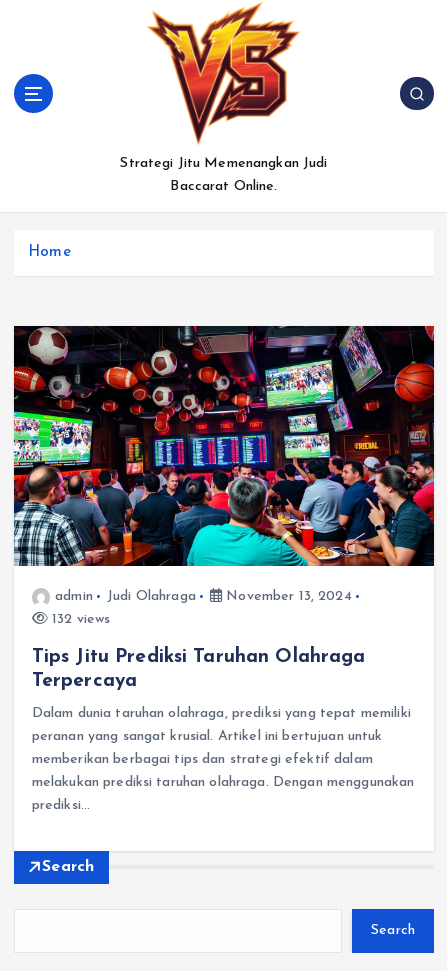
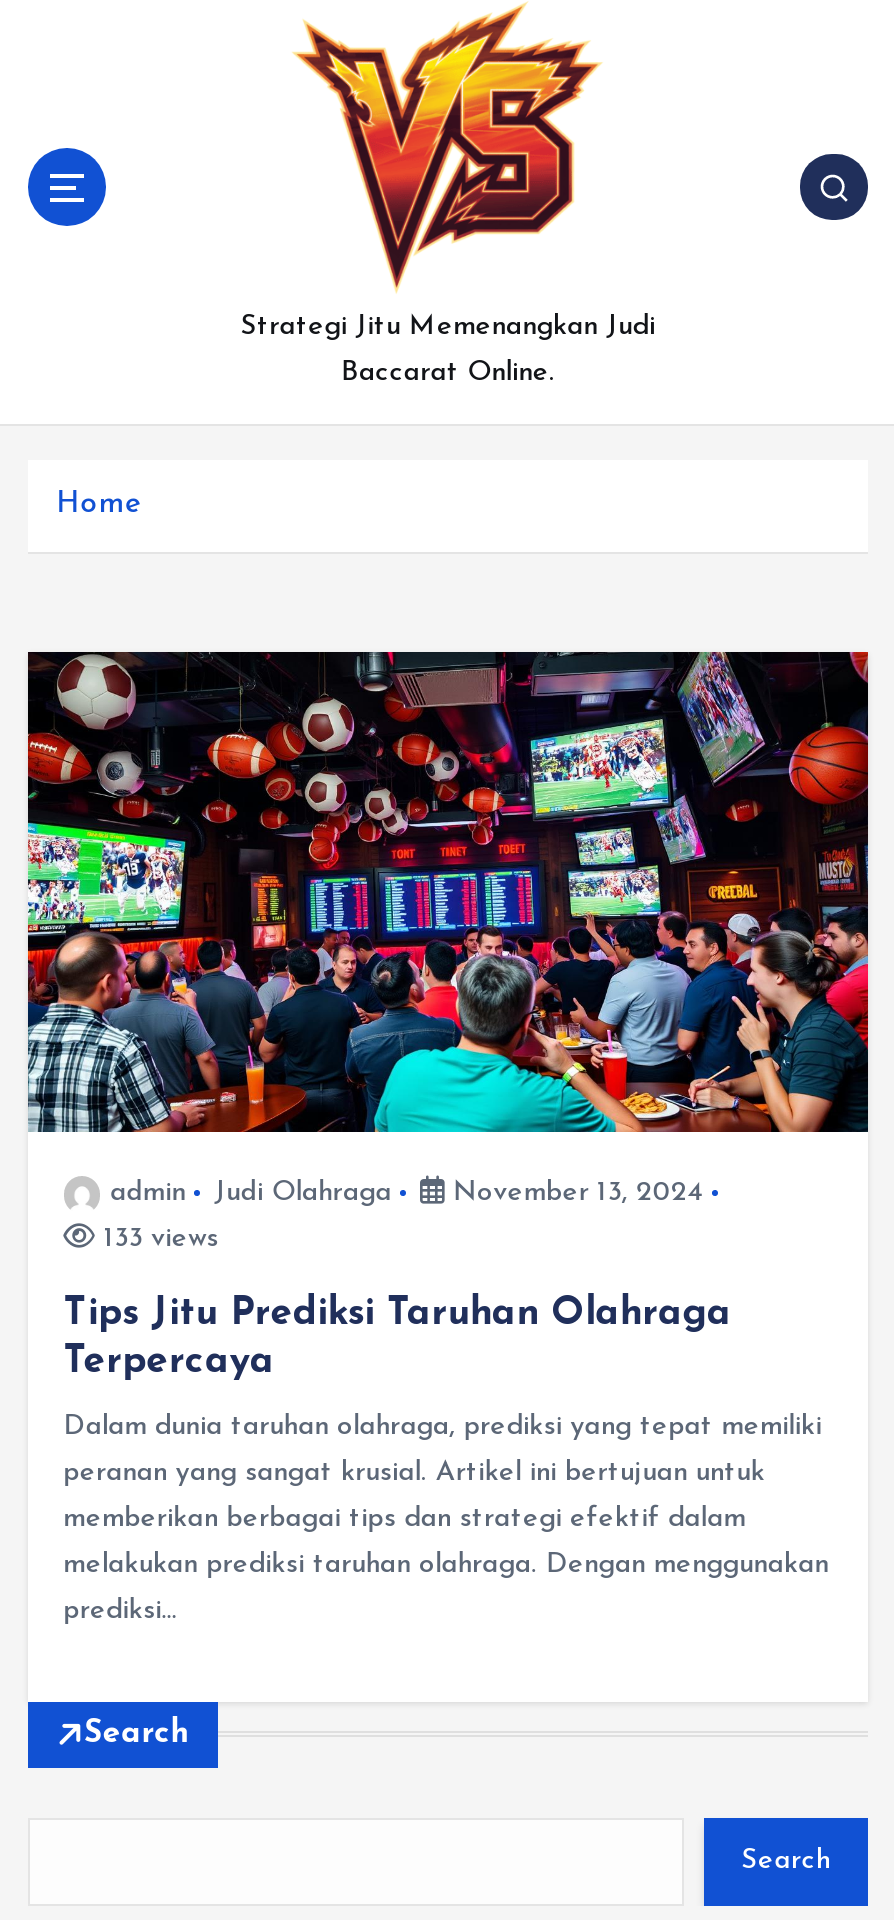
- 132 views
+ 133 views
